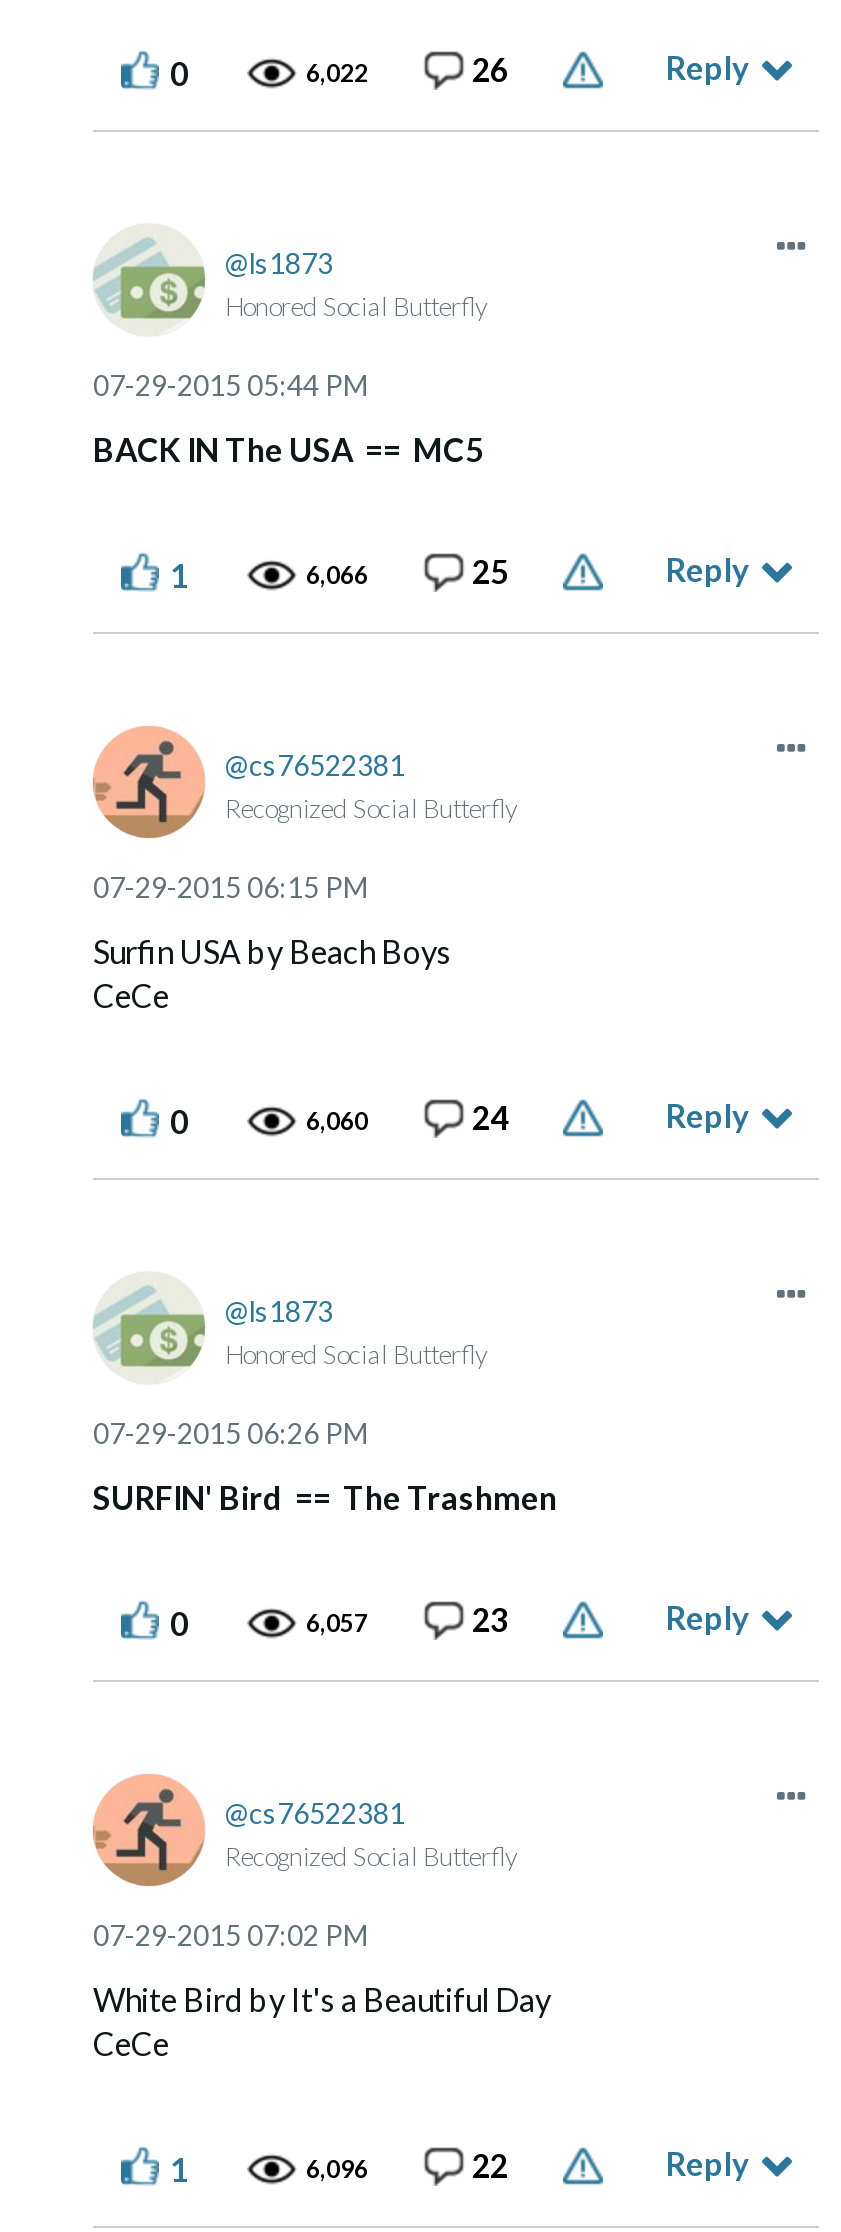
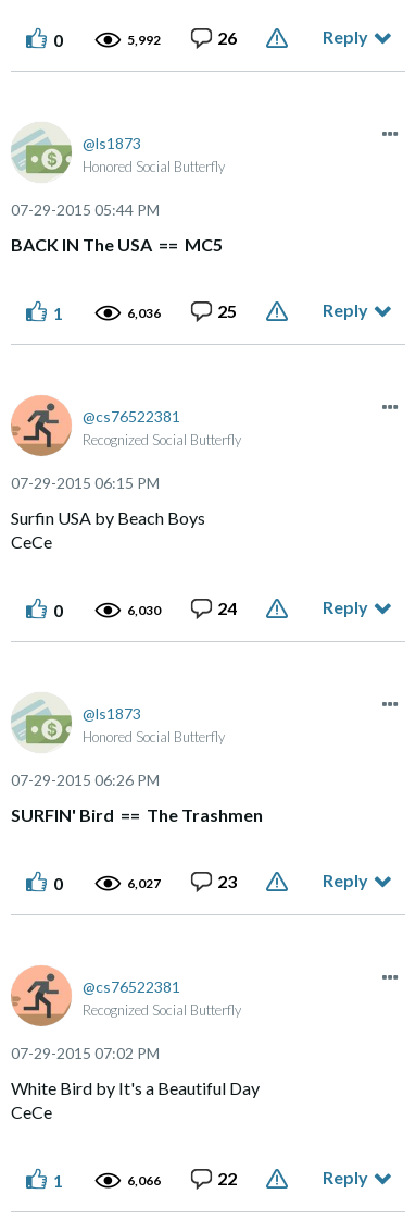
- 6,022
+ 5,992

- 6,066
+ 6,036

- 6,060
+ 6,030

- 6,057
+ 6,027

- 6,096
+ 6,066
